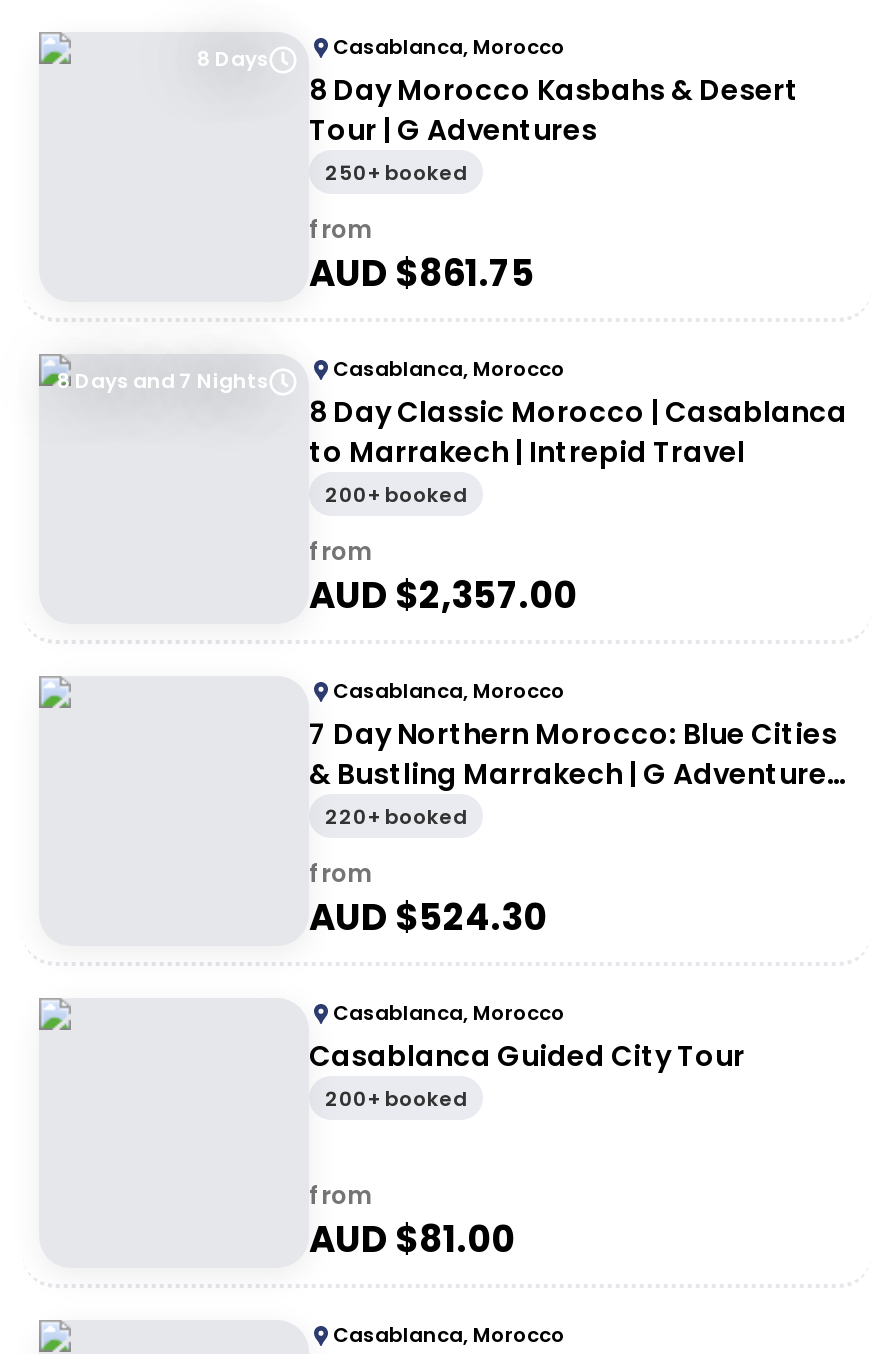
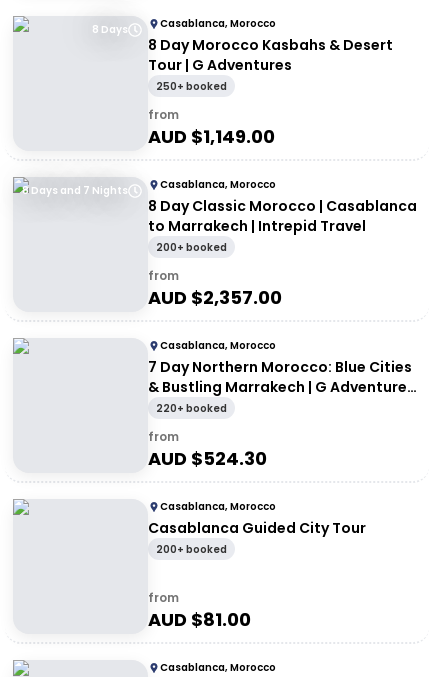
- AUD $861.75
+ AUD $1,149.00
